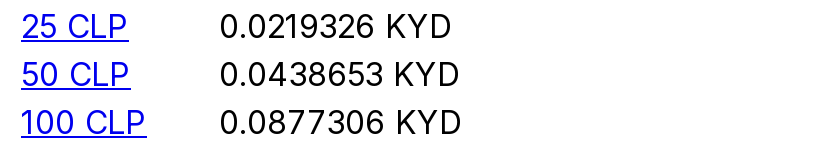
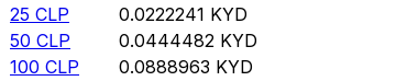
- 0.0219326 KYD
+ 0.0222241 KYD

- 0.0438653 KYD
+ 0.0444482 KYD

- 100 CLP 0.0877306 KYD
+ 100 CLP 0.0888963 KYD
